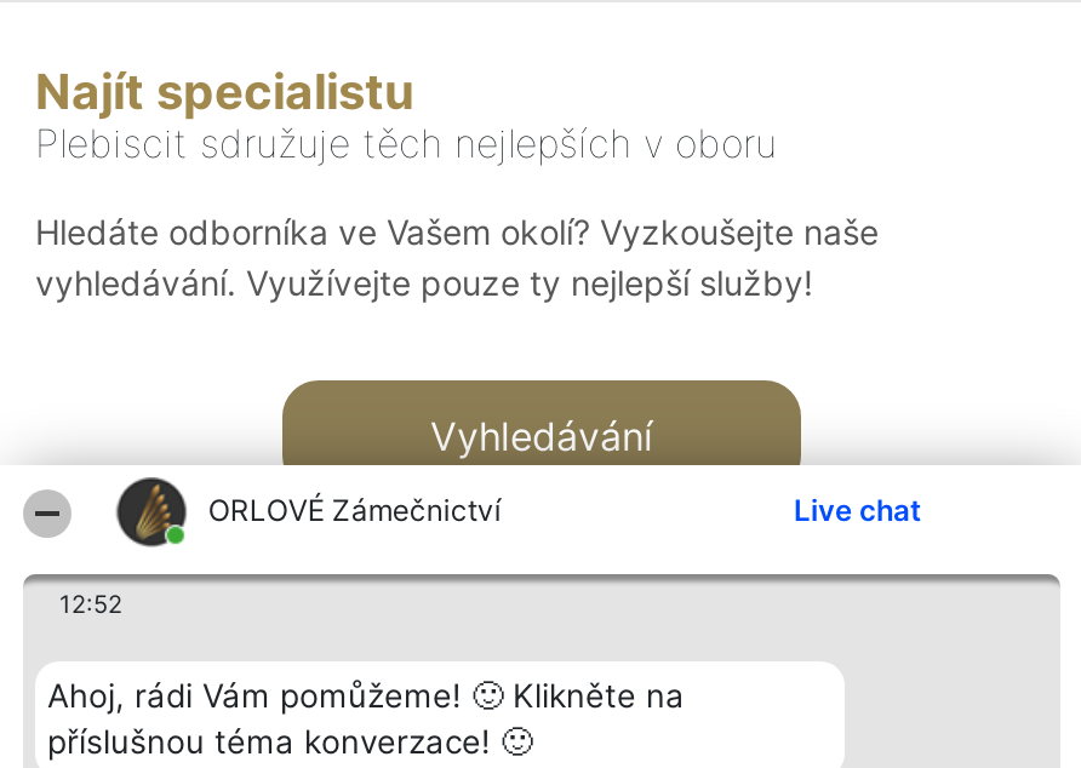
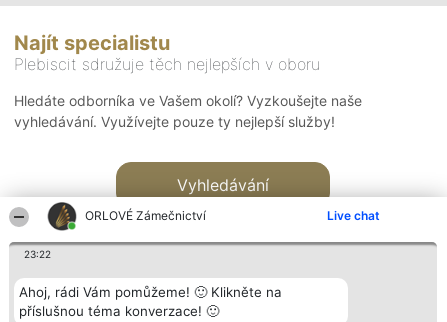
- 12:52
+ 23:22
